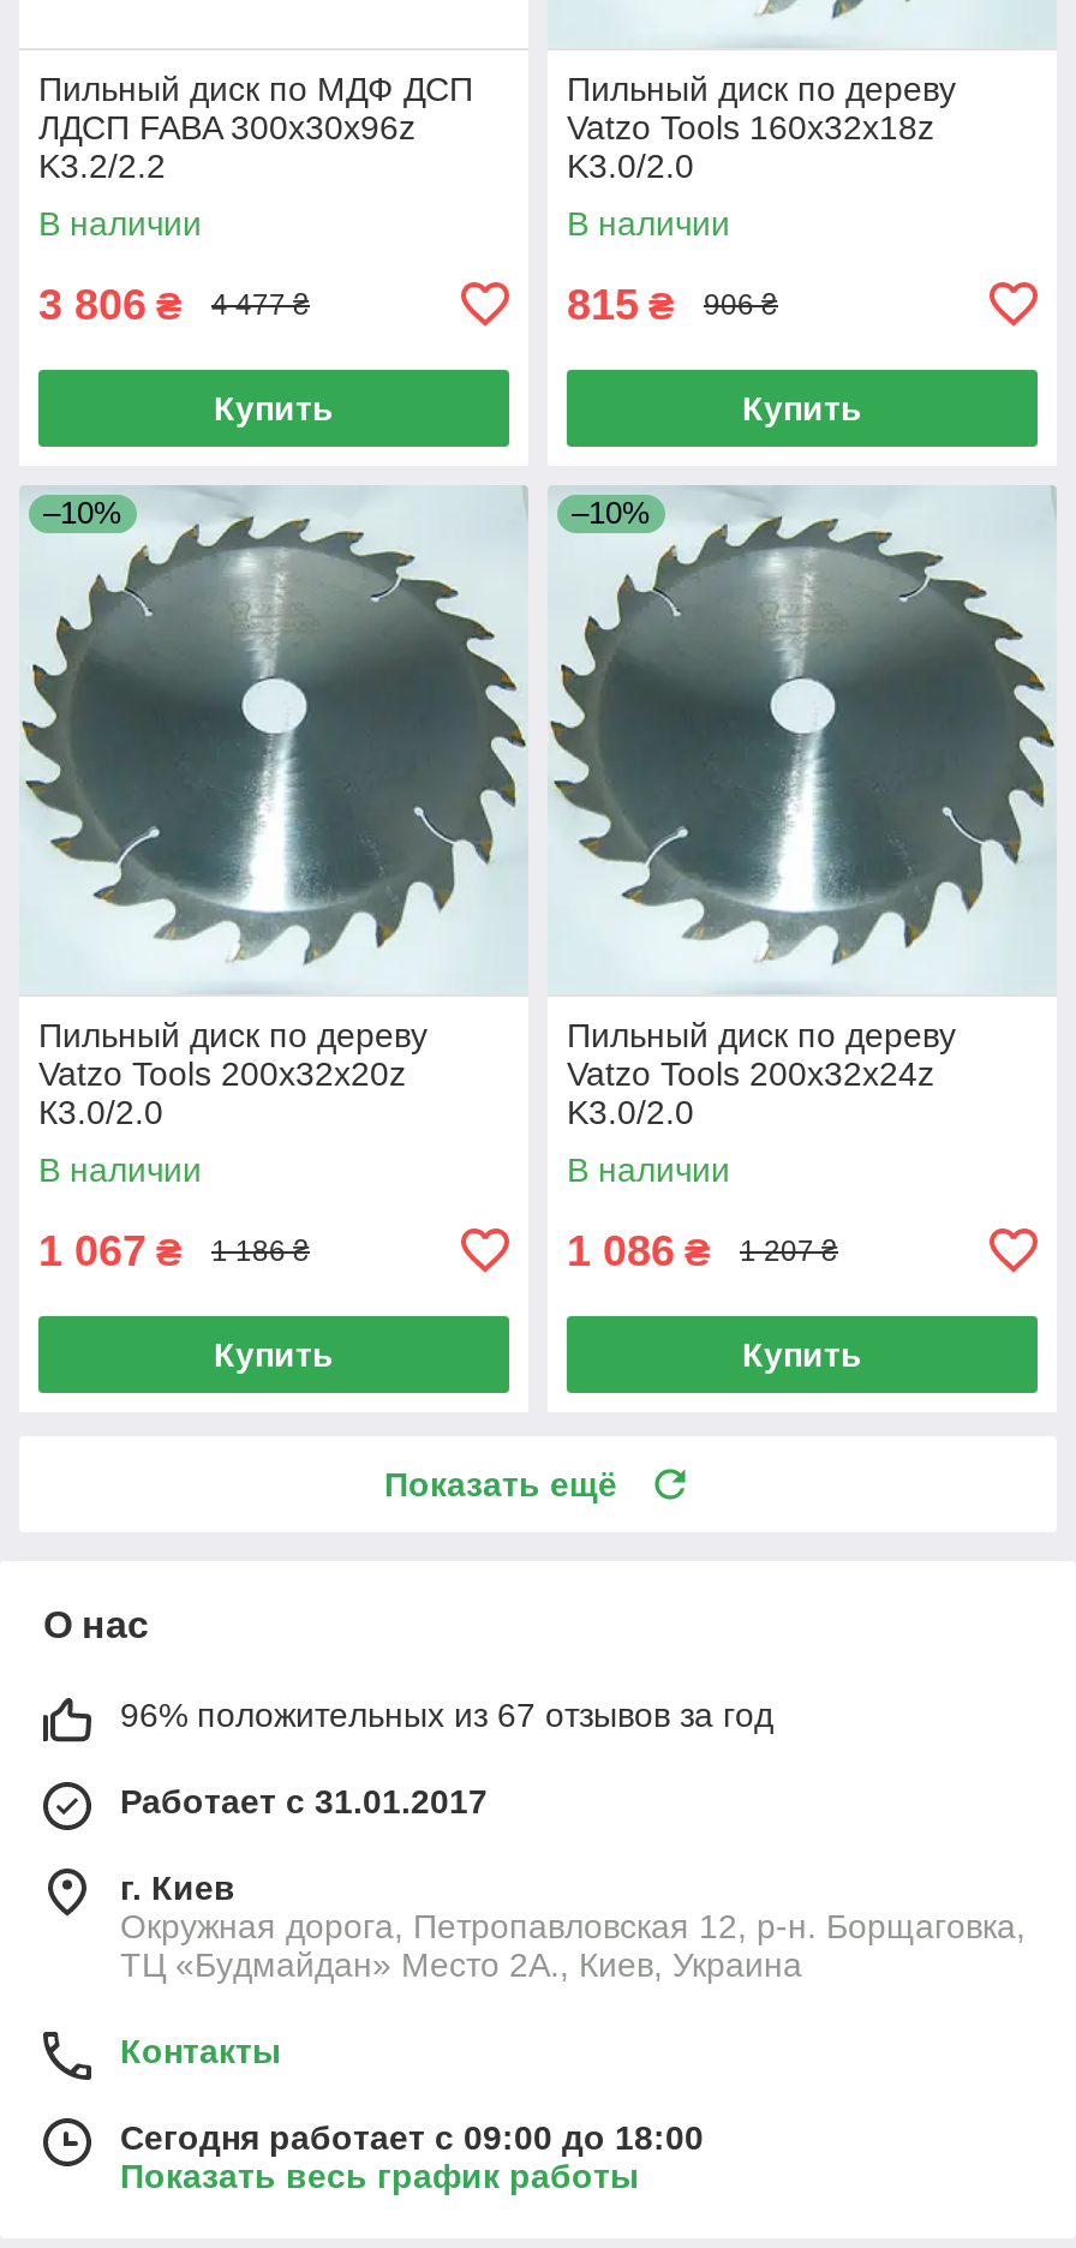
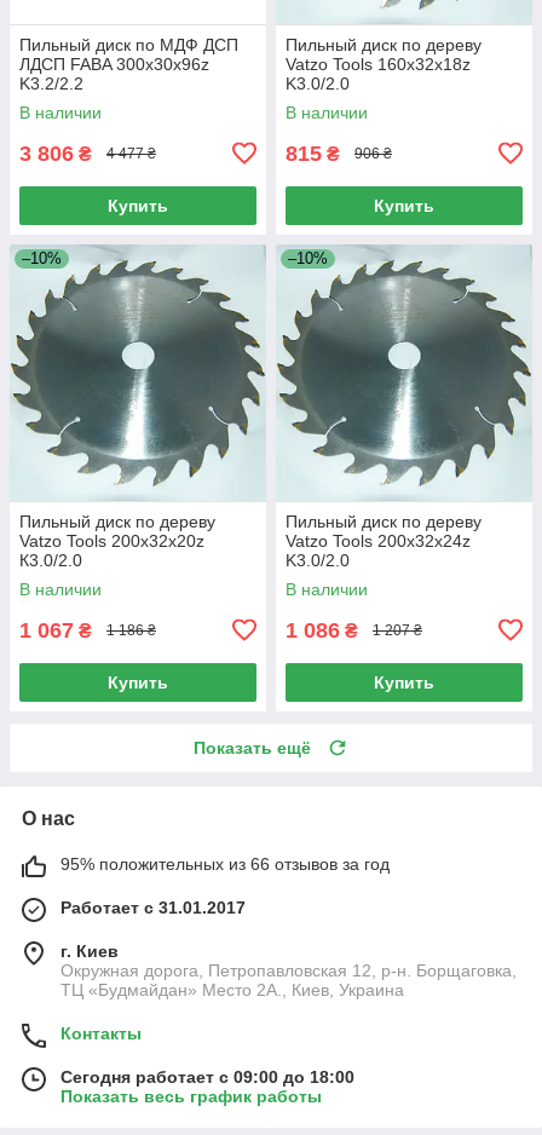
- 96% положительных из 67 отзывов за год
+ 95% положительных из 66 отзывов за год
